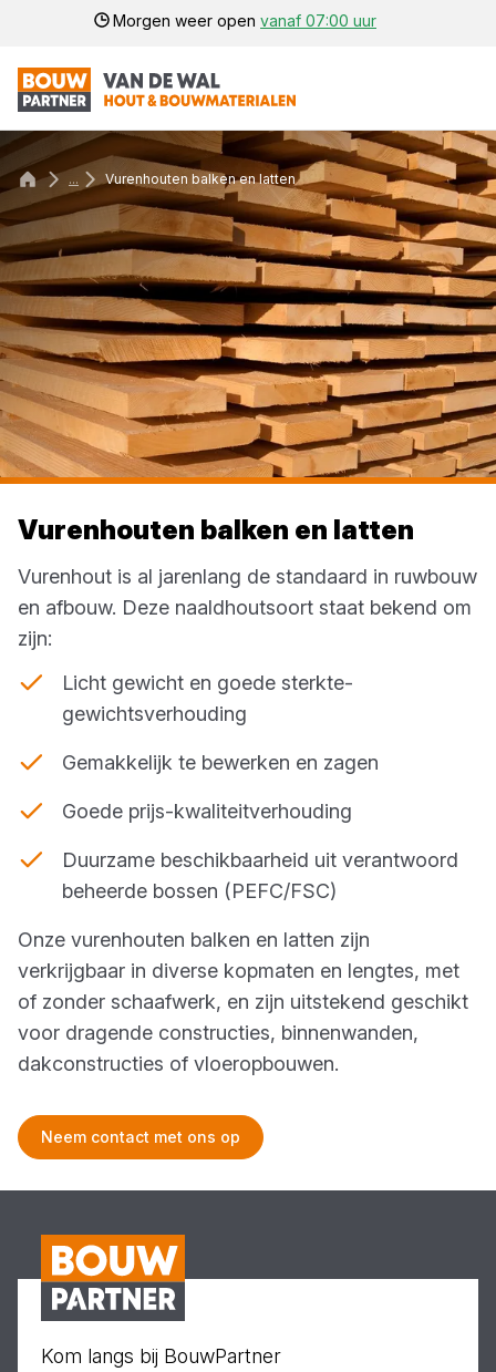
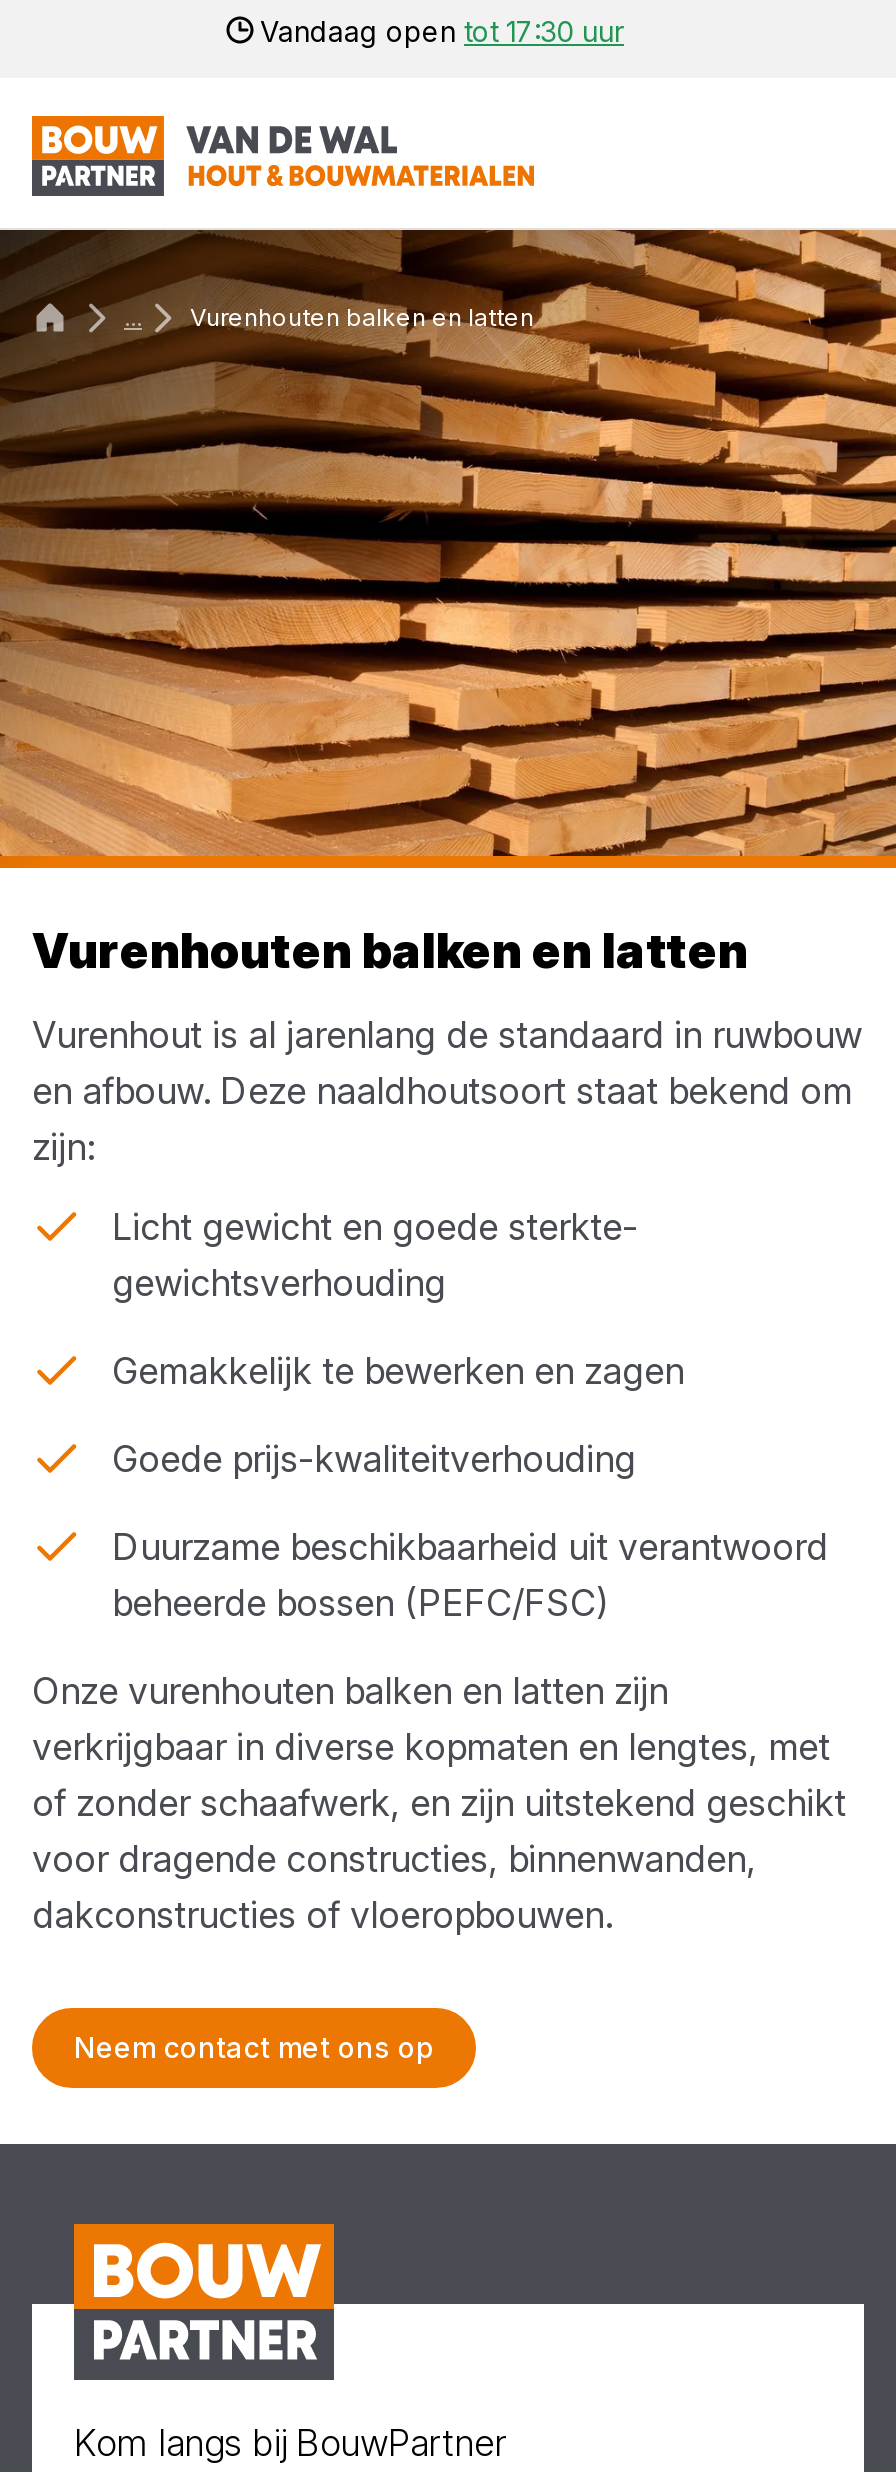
- Morgen weer open vanaf 07:00 uur
+ Vandaag open tot 17:30 uur
